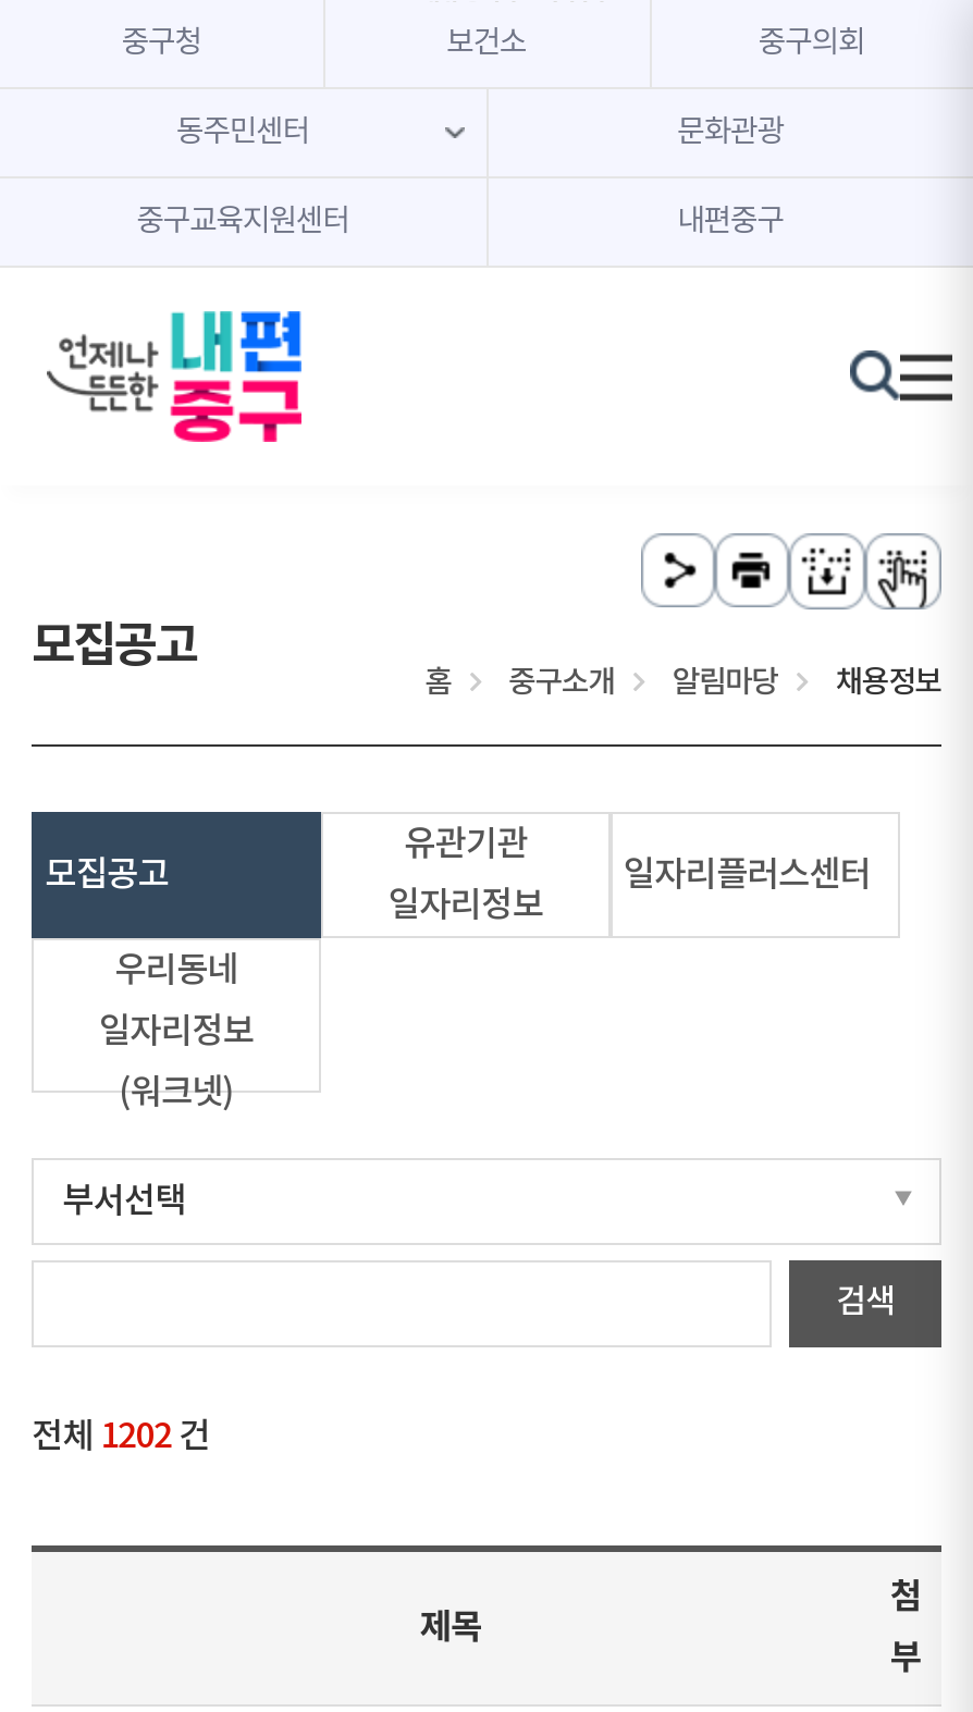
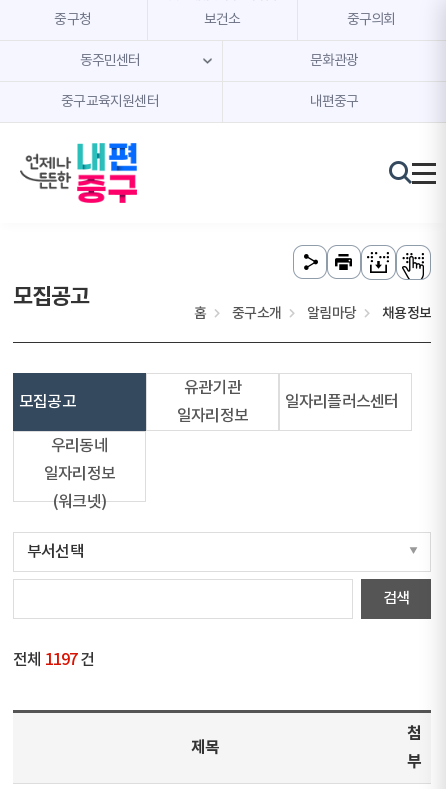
- 전체 1202 건
+ 전체 1197 건
